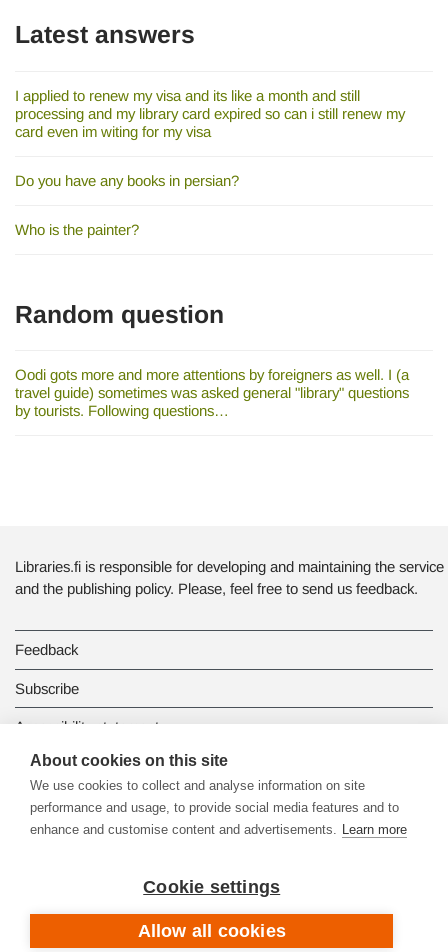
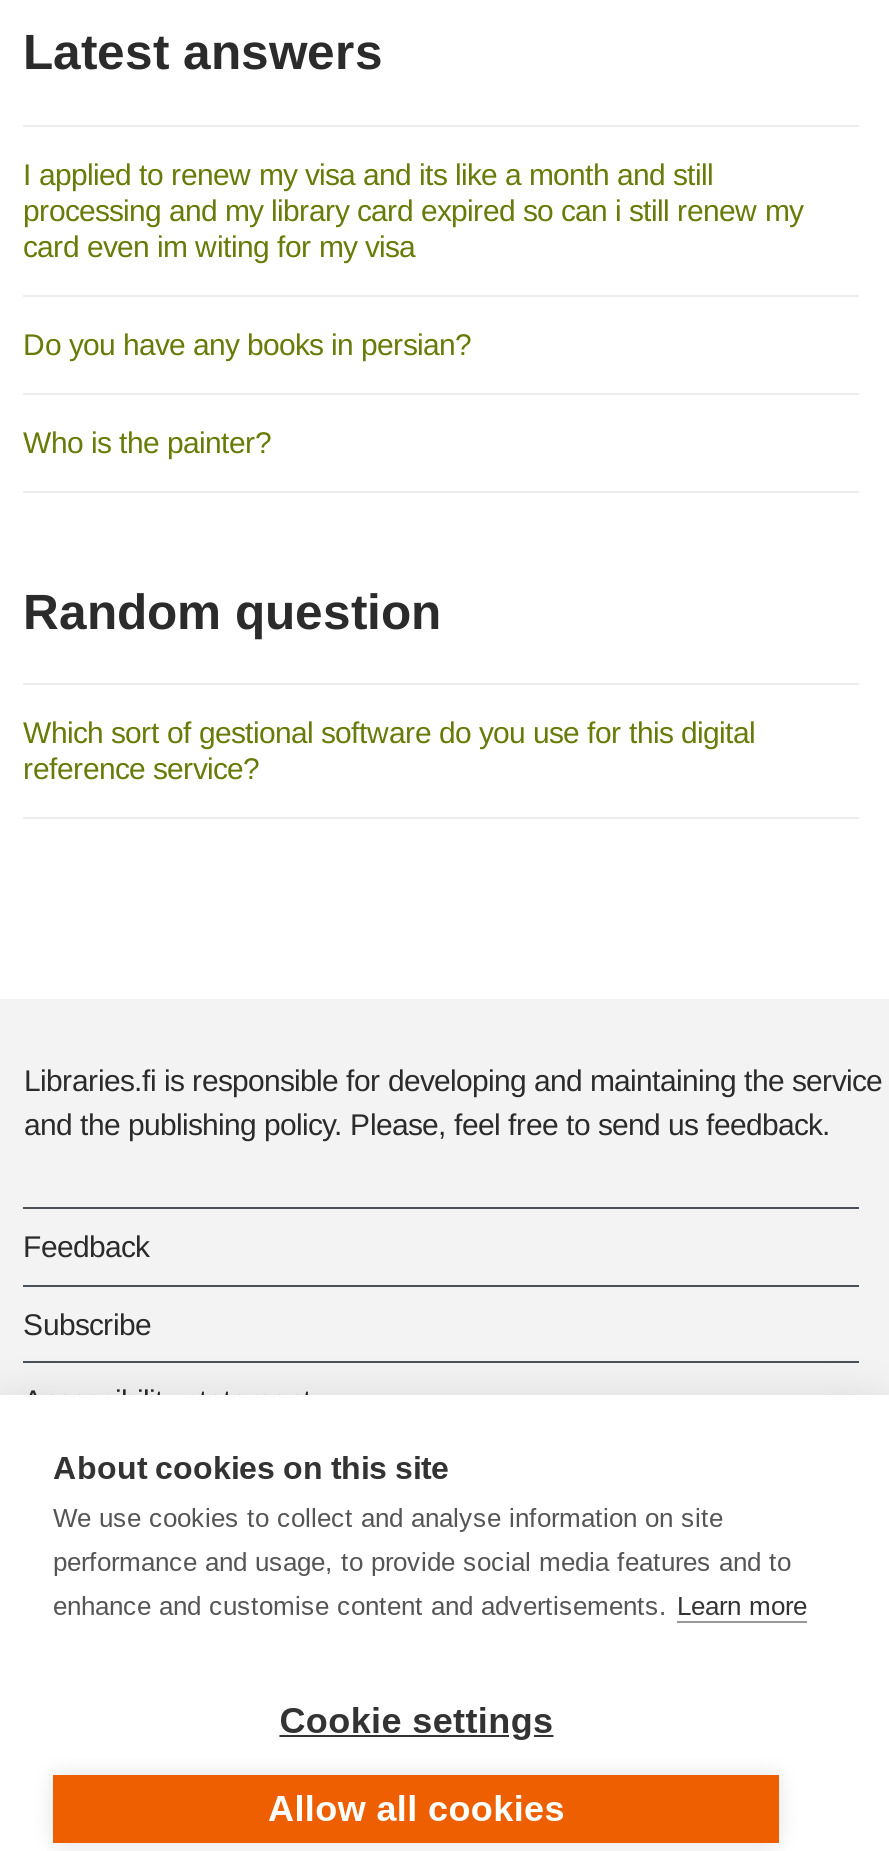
- Oodi gots more and more attentions by foreigners as well. I (a
- travel guide) sometimes was asked general "library" questions
- by tourists. Following questions…
+ Which sort of gestional software do you use for this digital
+ reference service?
